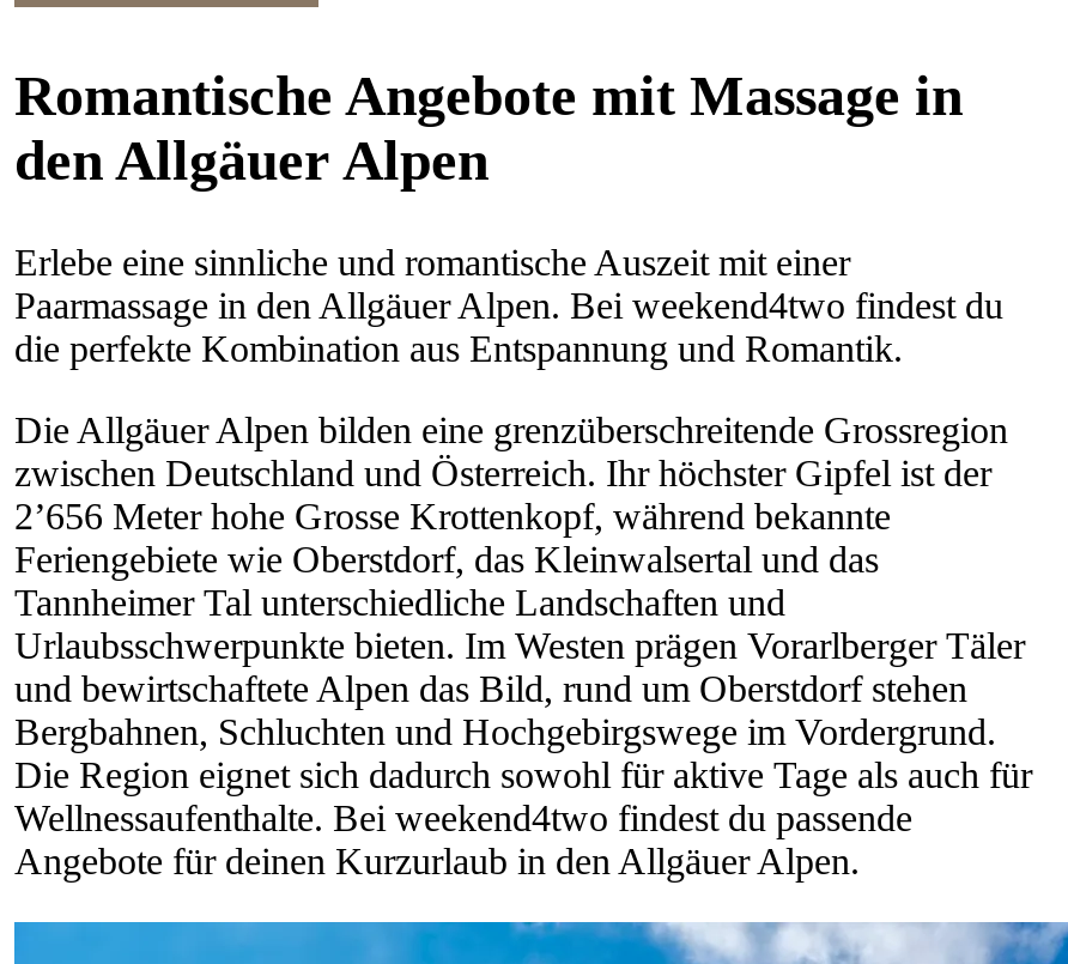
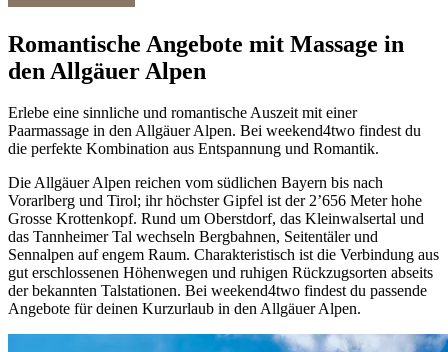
- Die Allgäuer Alpen bilden eine grenzüberschreitende Grossregion
- zwischen Deutschland und Österreich. Ihr höchster Gipfel ist der
- 2’656 Meter hohe Grosse Krottenkopf, während bekannte
- Feriengebiete wie Oberstdorf, das Kleinwalsertal und das
- Tannheimer Tal unterschiedliche Landschaften und
- Urlaubsschwerpunkte bieten. Im Westen prägen Vorarlberger Täler
- und bewirtschaftete Alpen das Bild, rund um Oberstdorf stehen
- Bergbahnen, Schluchten und Hochgebirgswege im Vordergrund.
- Die Region eignet sich dadurch sowohl für aktive Tage als auch für
- Wellnessaufenthalte. Bei weekend4two findest du passende
+ Die Allgäuer Alpen reichen vom südlichen Bayern bis nach
+ Vorarlberg und Tirol; ihr höchster Gipfel ist der 2’656 Meter hohe
+ Grosse Krottenkopf. Rund um Oberstdorf, das Kleinwalsertal und
+ das Tannheimer Tal wechseln Bergbahnen, Seitentäler und
+ Sennalpen auf engem Raum. Charakteristisch ist die Verbindung aus
+ gut erschlossenen Höhenwegen und ruhigen Rückzugsorten abseits
+ der bekannten Talstationen. Bei weekend4two findest du passende
